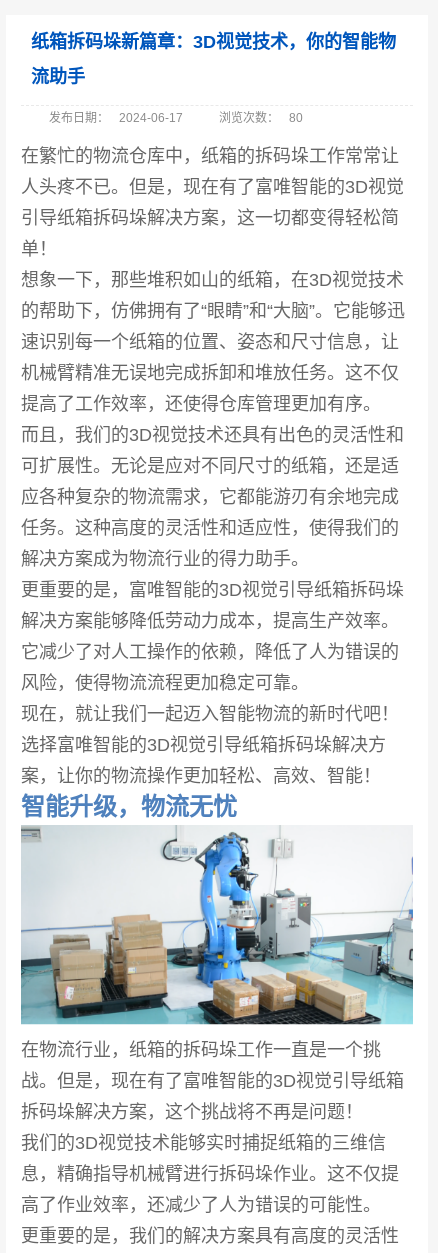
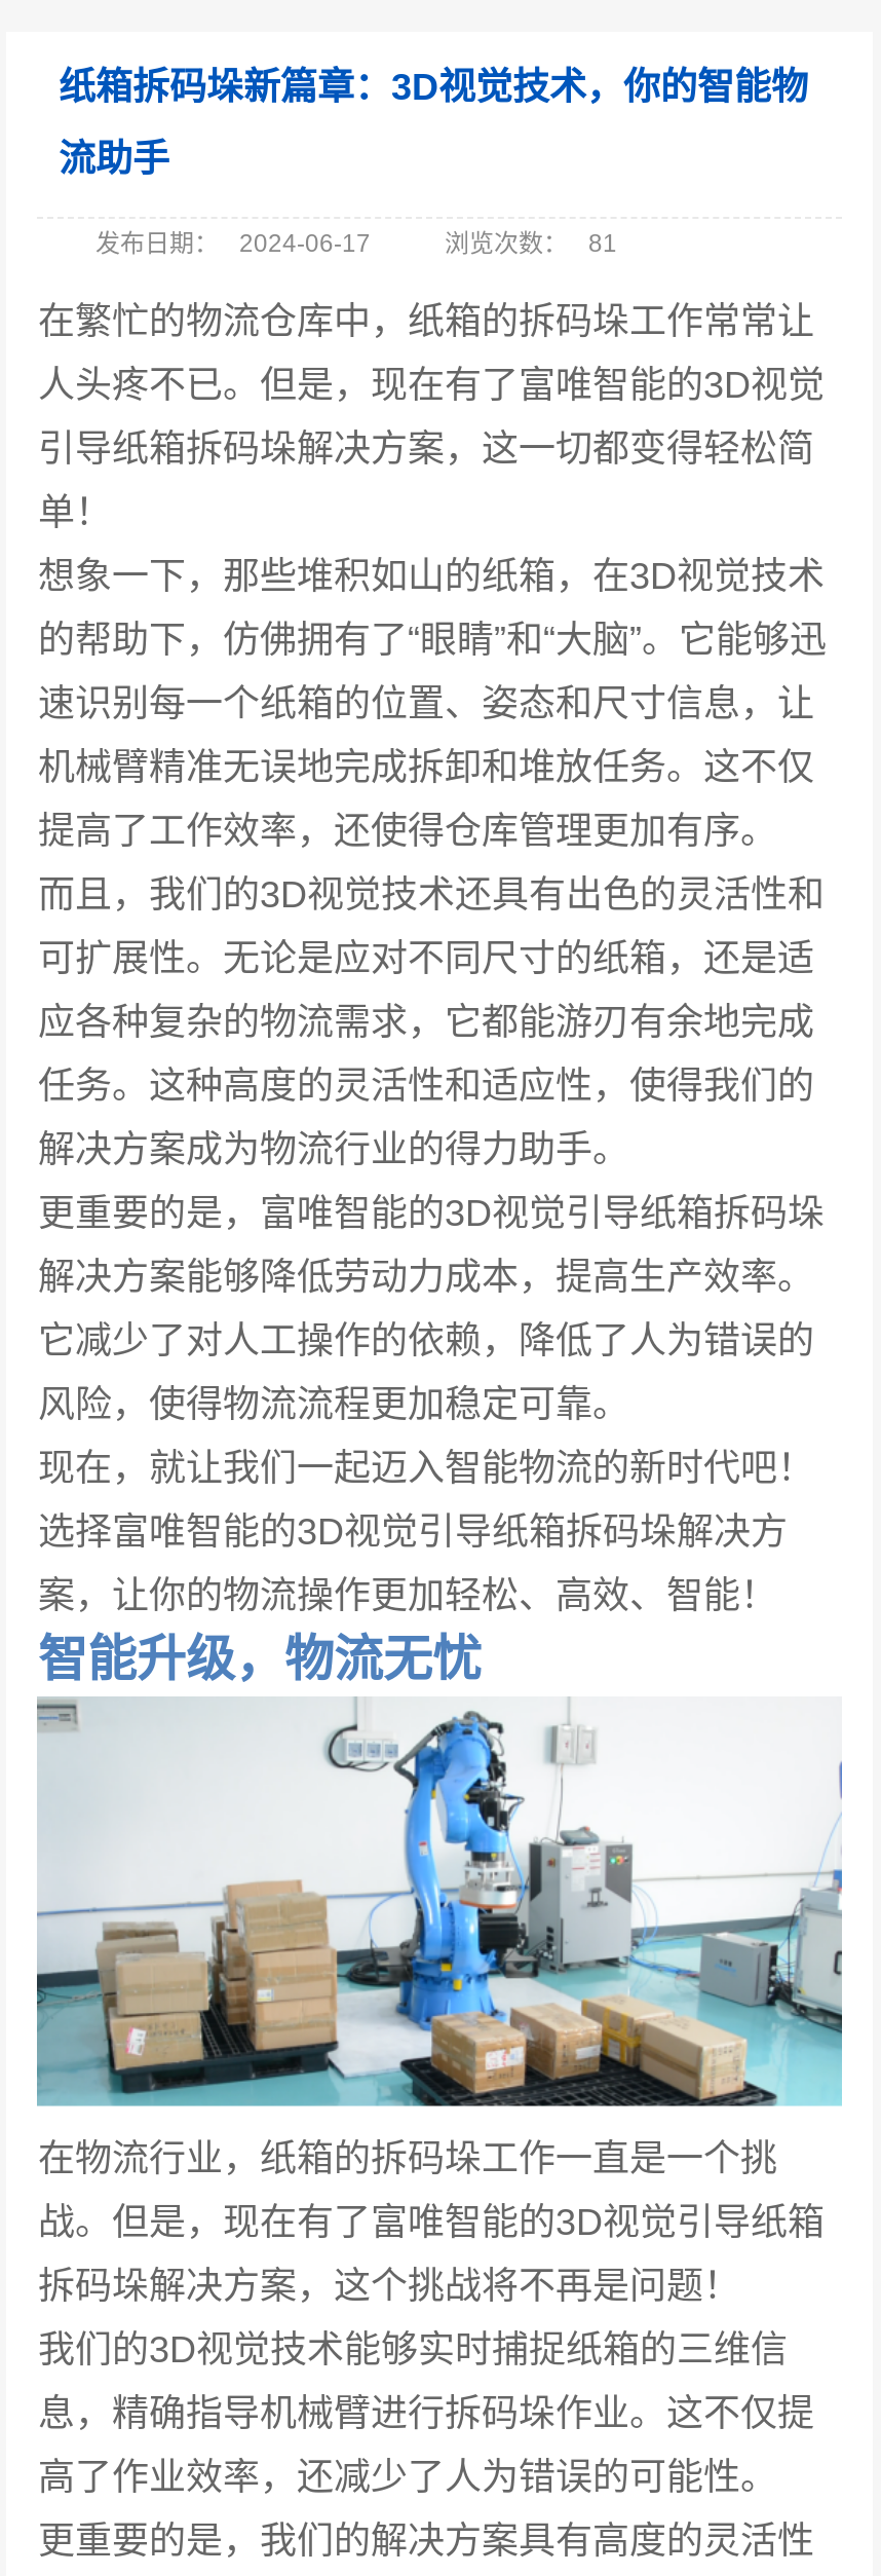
- 浏览次数： 80
+ 浏览次数： 81
